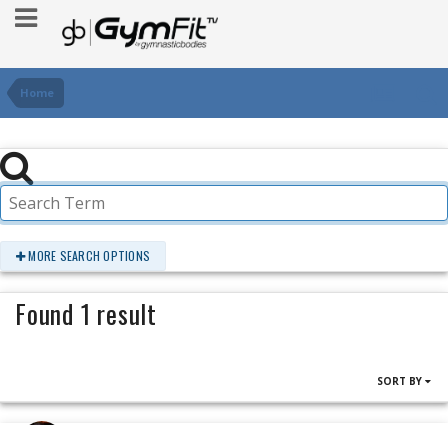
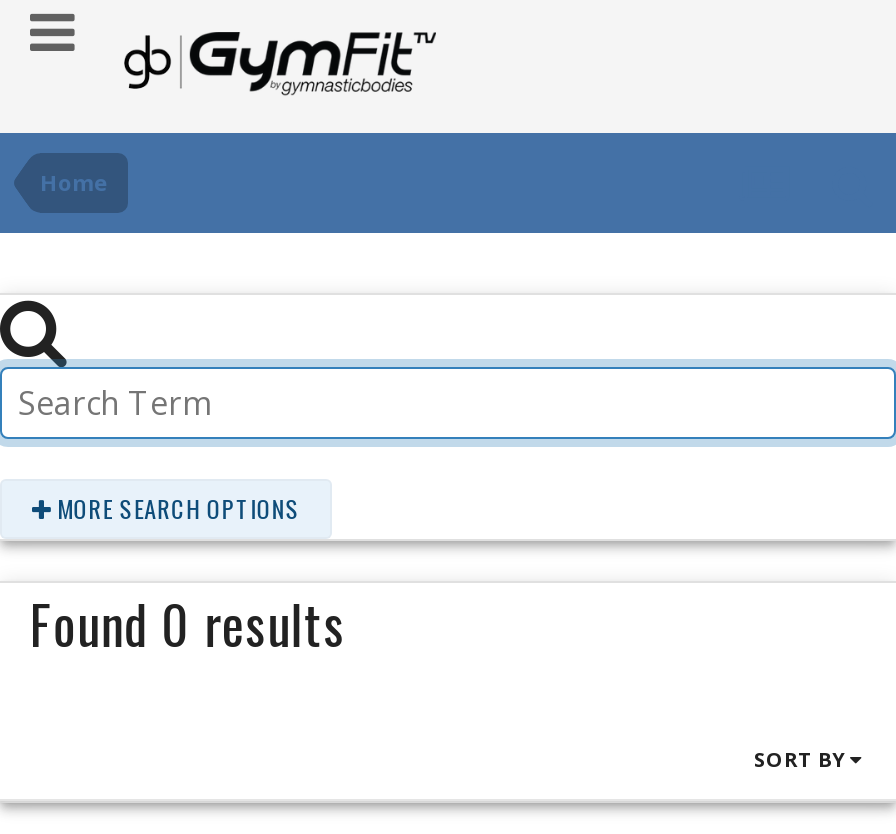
- Found 1 result
+ Found 0 results
